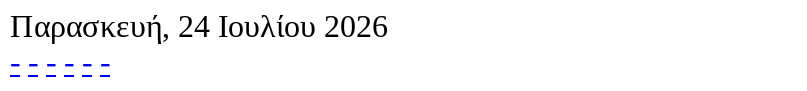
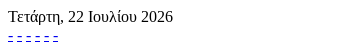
- Παρασκευή, 24 Ιουλίου 2026
+ Τετάρτη, 22 Ιουλίου 2026
